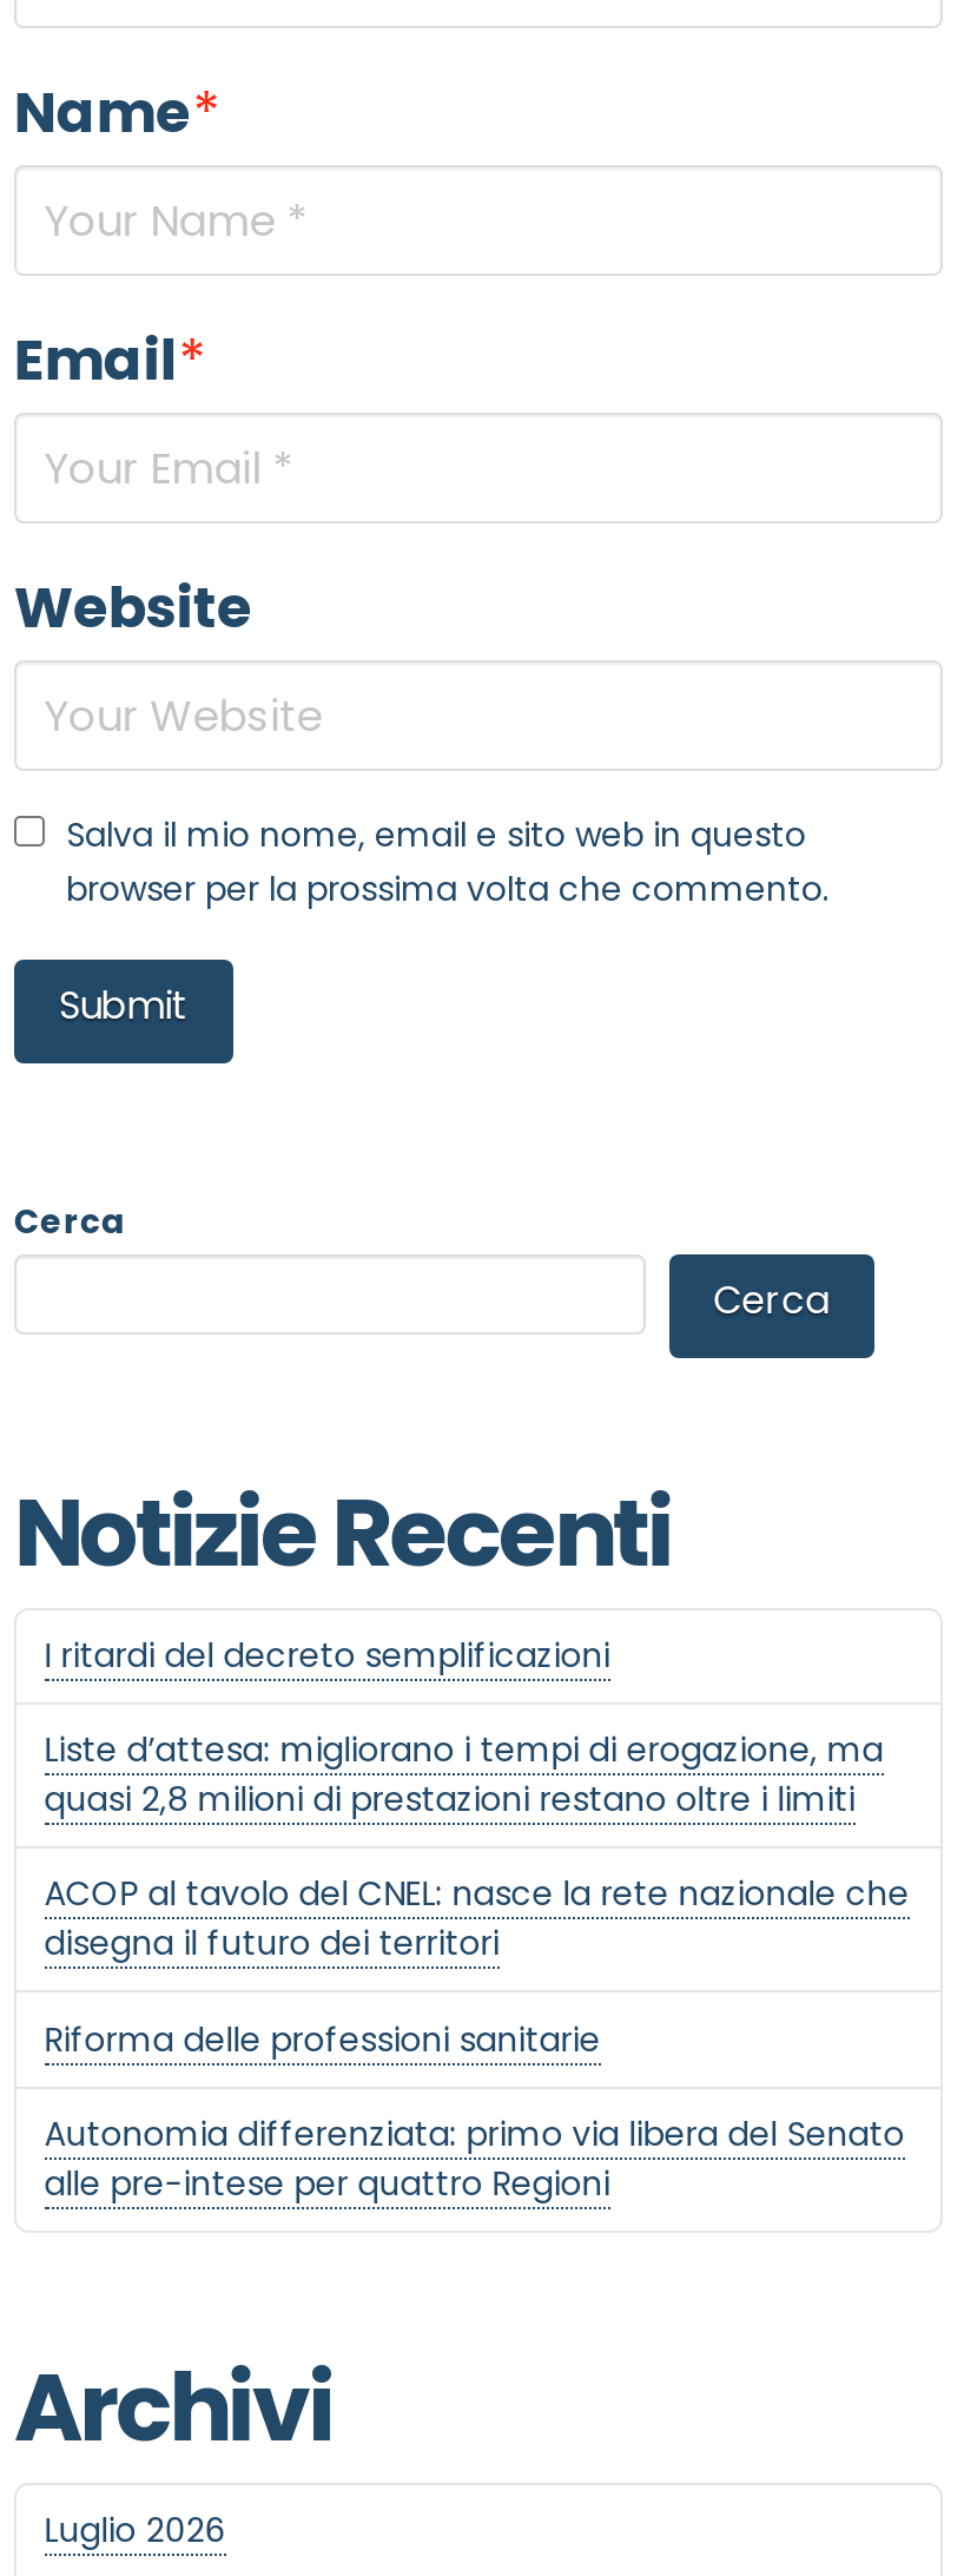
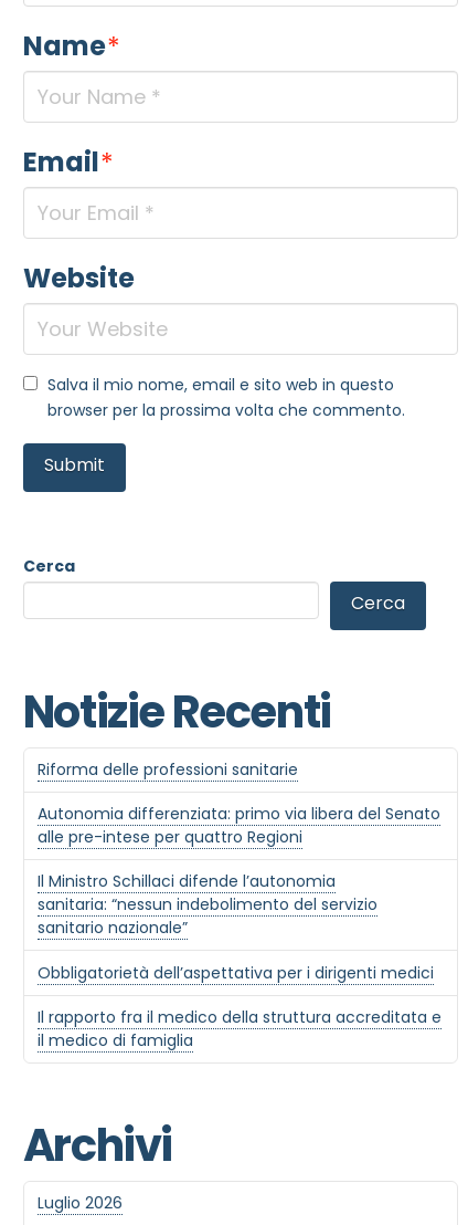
- I ritardi del decreto semplificazioni
- Liste d’attesa: migliorano i tempi di erogazione, ma
- quasi 2,8 milioni di prestazioni restano oltre i limiti
- ACOP al tavolo del CNEL: nasce la rete nazionale che
- disegna il futuro dei territori

moved up: Riforma delle professioni sanitarie | Autonomia differenziata: primo via libera del Senato | alle pre-intese per quattro Regioni

+ Il Ministro Schillaci difende l’autonomia
+ sanitaria: “nessun indebolimento del servizio
+ sanitario nazionale”
+ Obbligatorietà dell’aspettativa per i dirigenti medici
+ Il rapporto fra il medico della struttura accreditata e
+ il medico di famiglia
